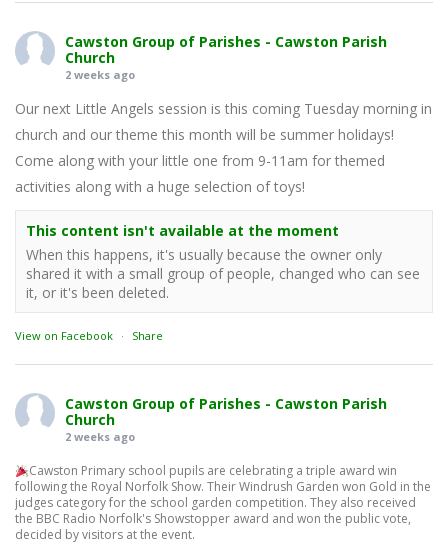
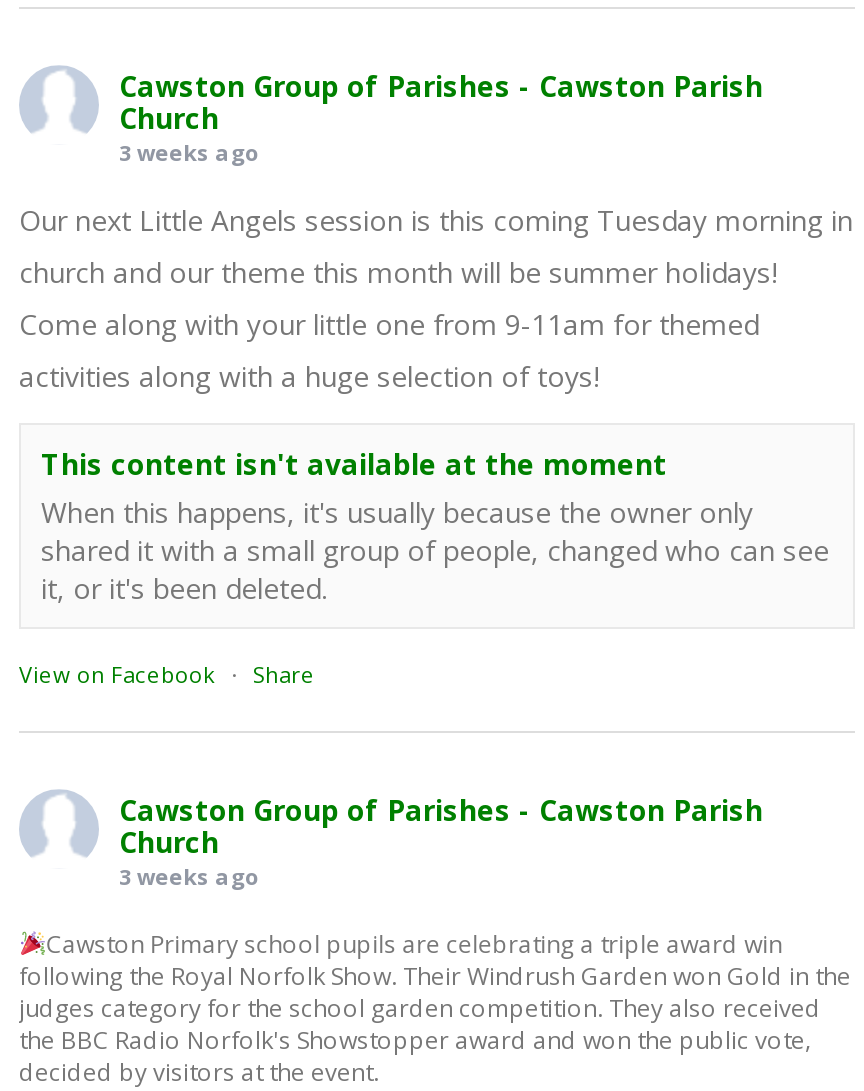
- 2 weeks ago
+ 3 weeks ago

- 2 weeks ago
+ 3 weeks ago
